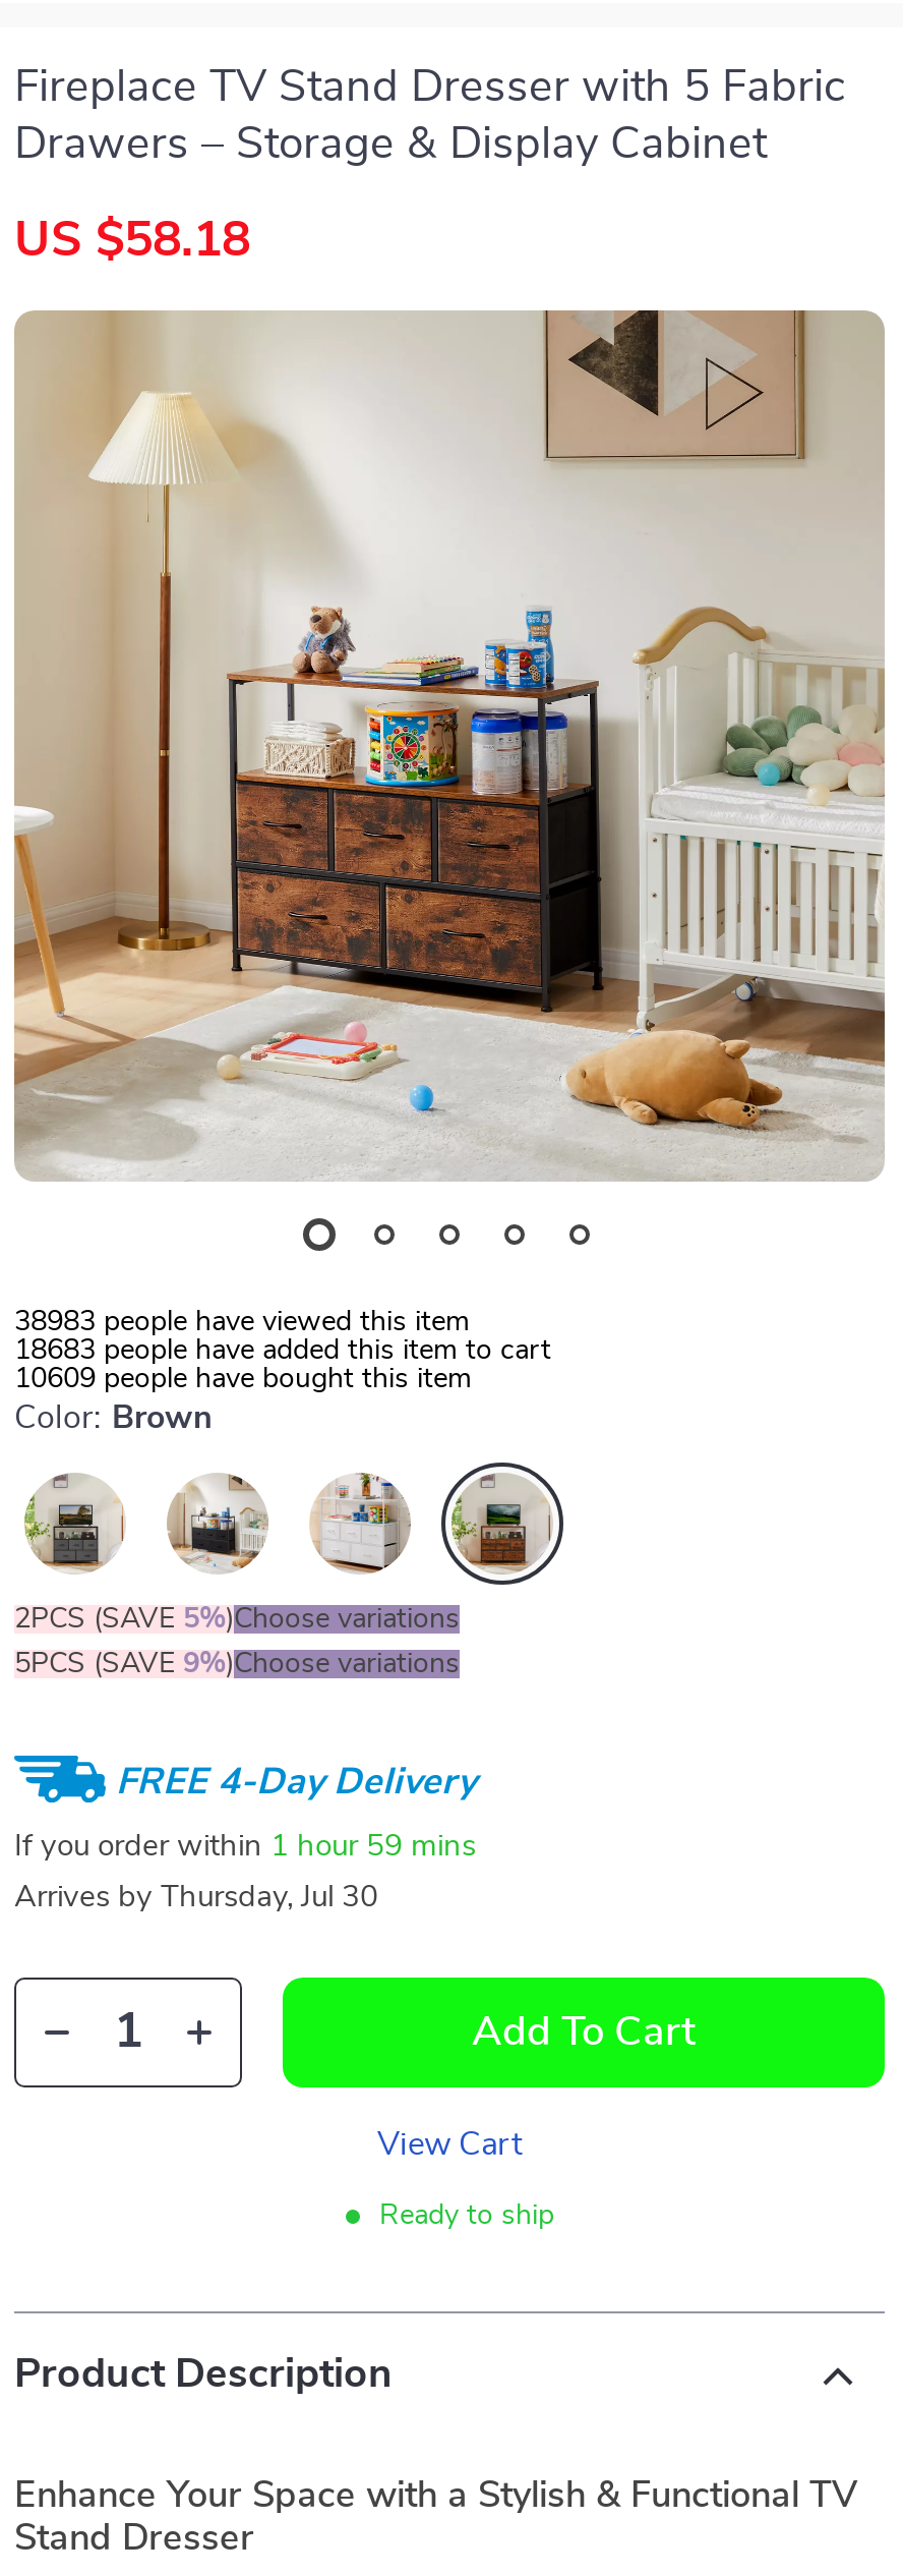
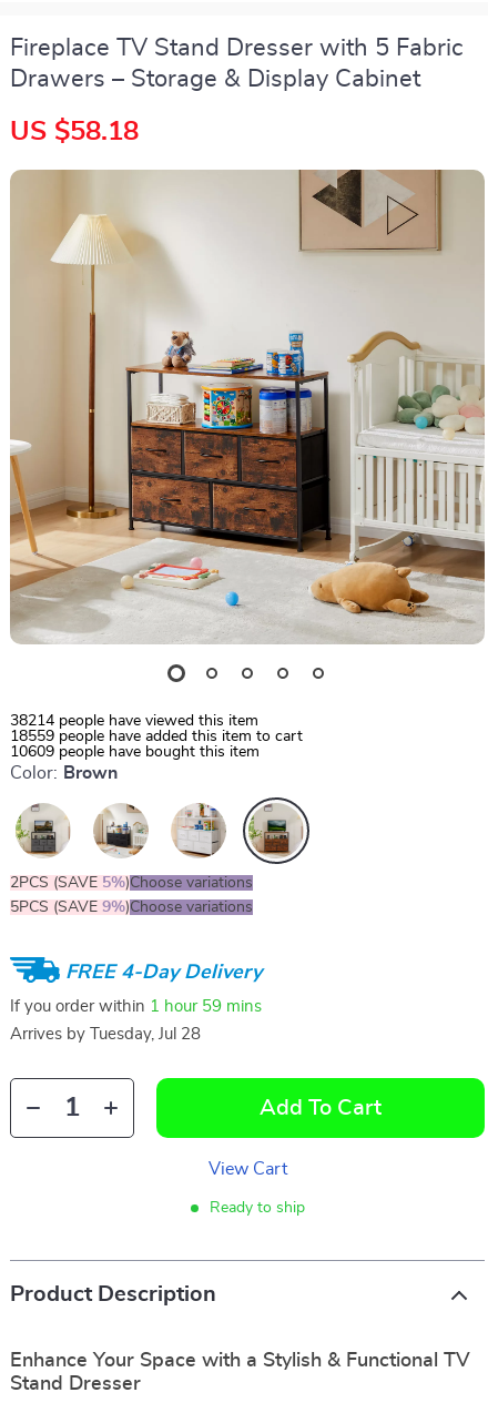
- 38983 people have viewed this item
+ 38214 people have viewed this item

- 18683 people have added this item to cart
+ 18559 people have added this item to cart

- Arrives by Thursday, Jul 30
+ Arrives by Tuesday, Jul 28
